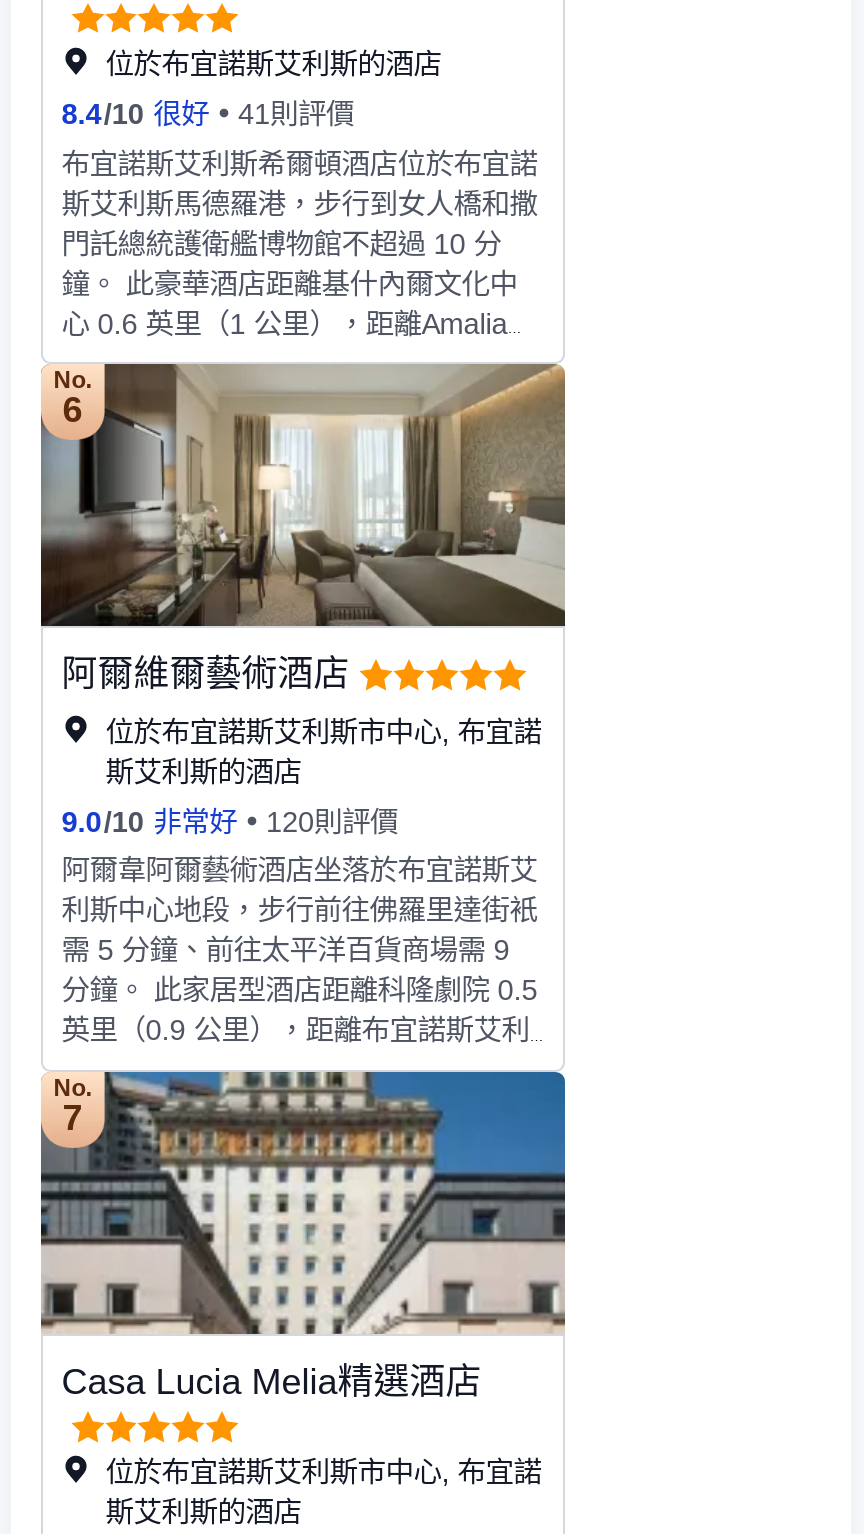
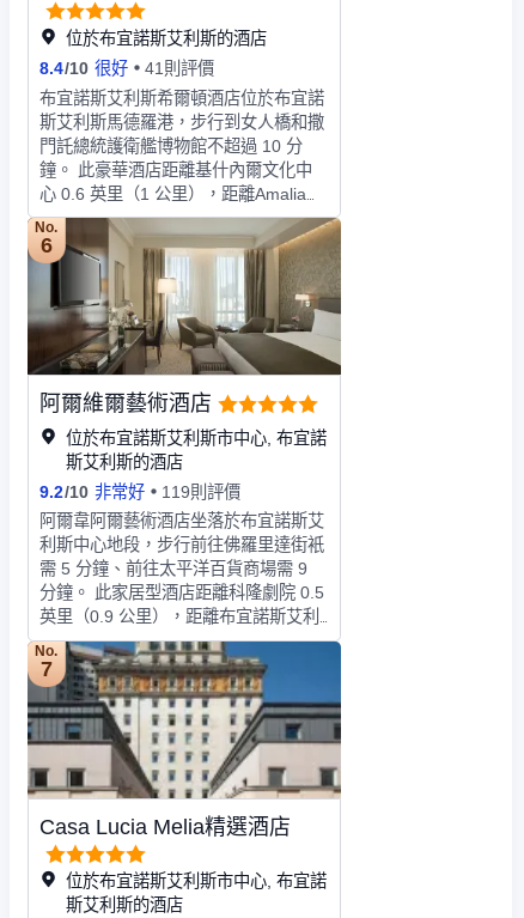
- 9.0 /10 非常好
+ 9.2 /10 非常好

- 120則評價
+ 119則評價
